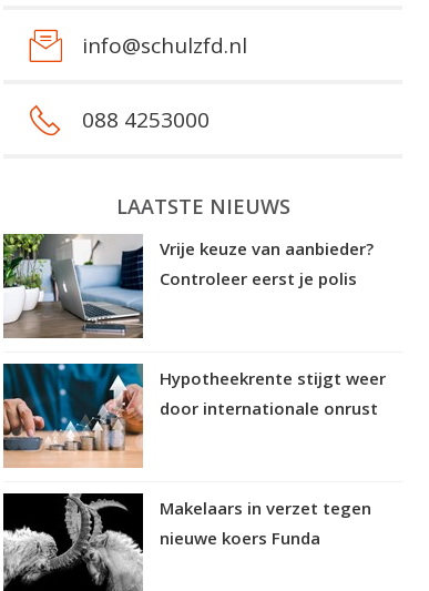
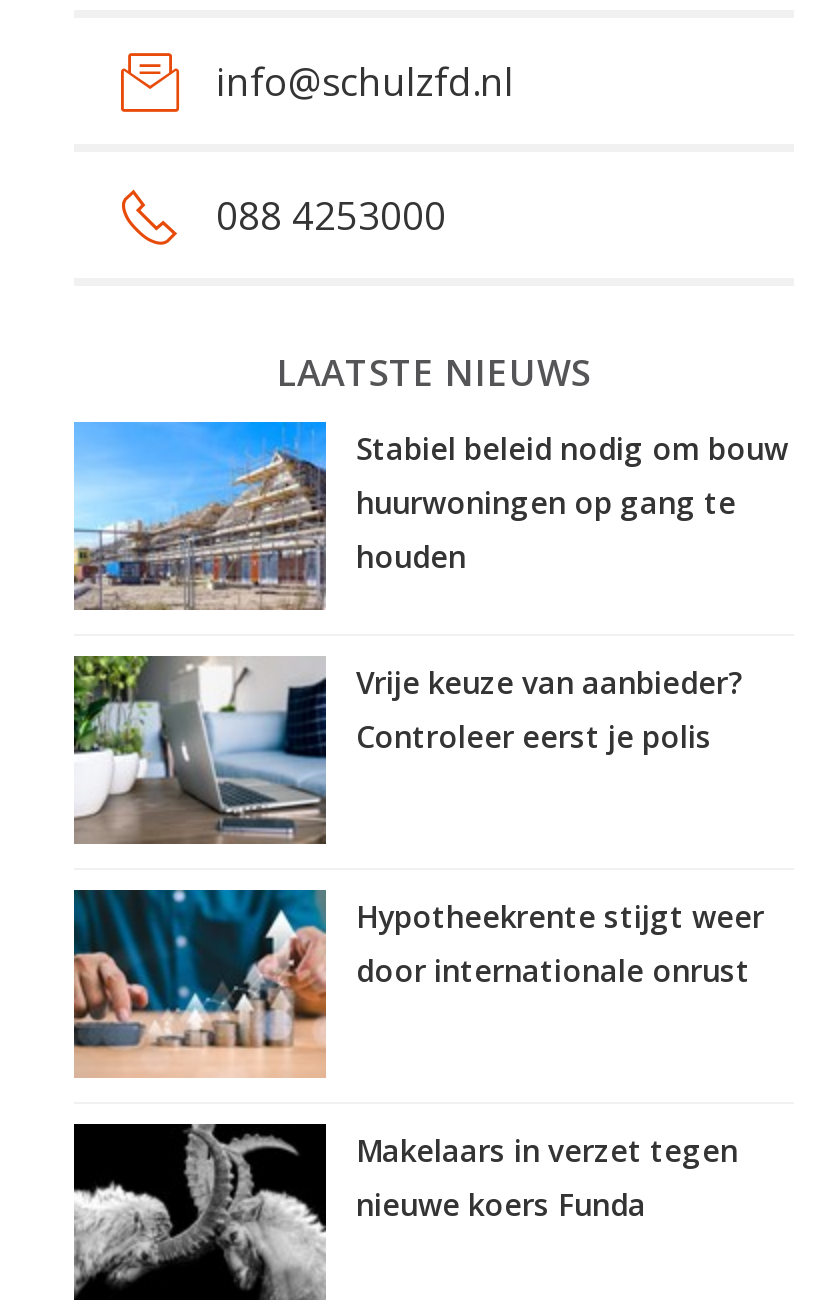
+ [image]
+ Stabiel beleid nodig om bouw
+ huurwoningen op gang te
+ houden
